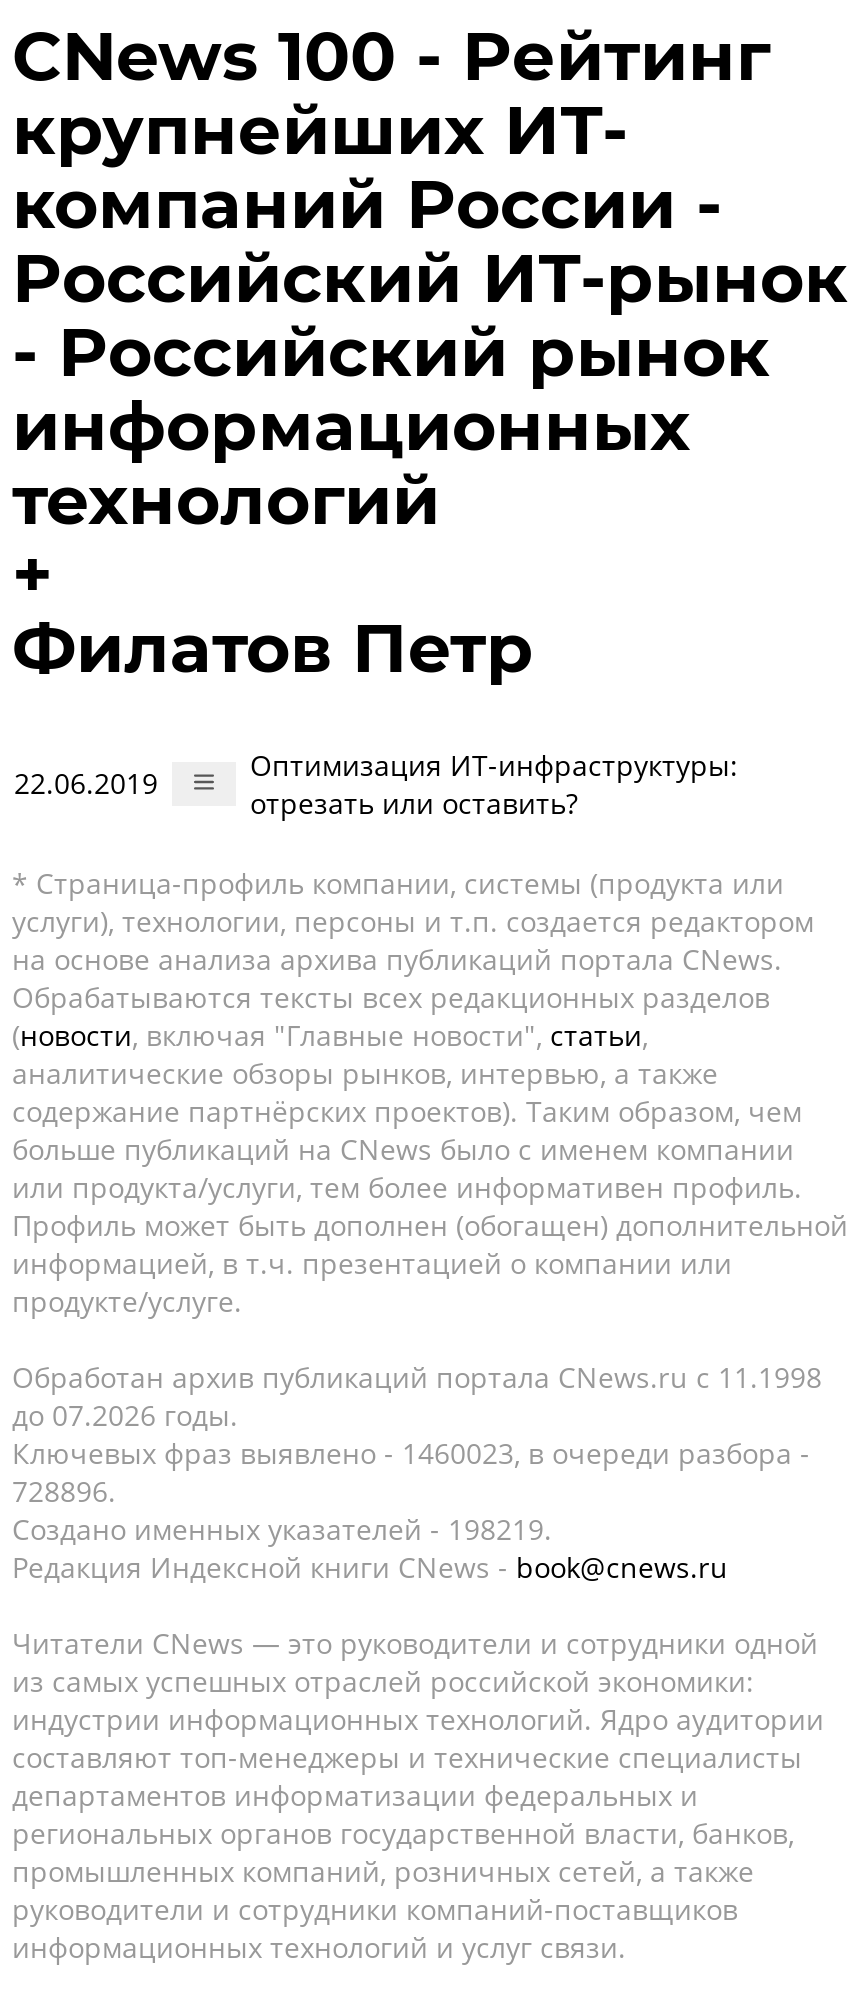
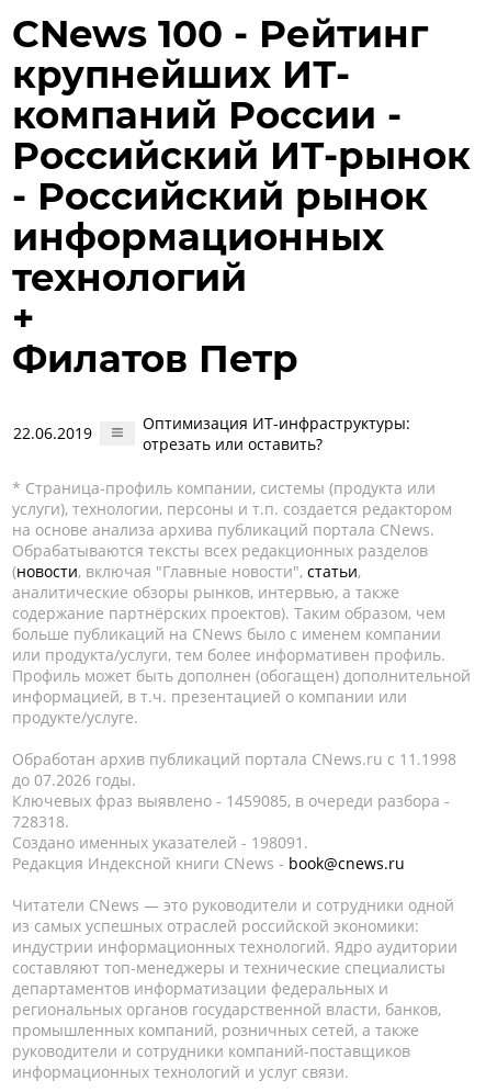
- Ключевых фраз выявлено - 1460023, в очереди разбора -
+ Ключевых фраз выявлено - 1459085, в очереди разбора -

- 728896.
+ 728318.

- Создано именных указателей - 198219.
+ Создано именных указателей - 198091.
